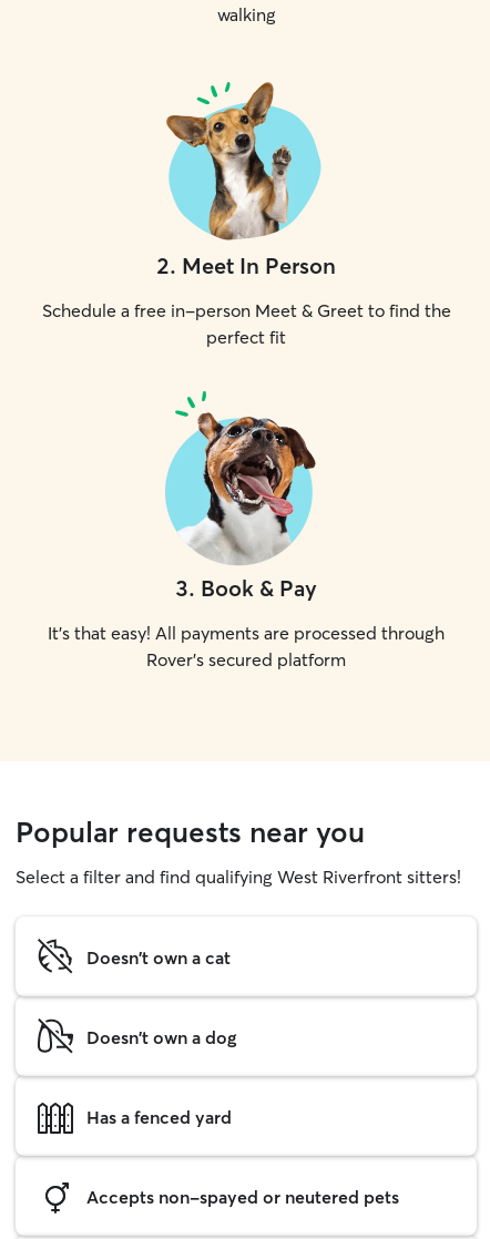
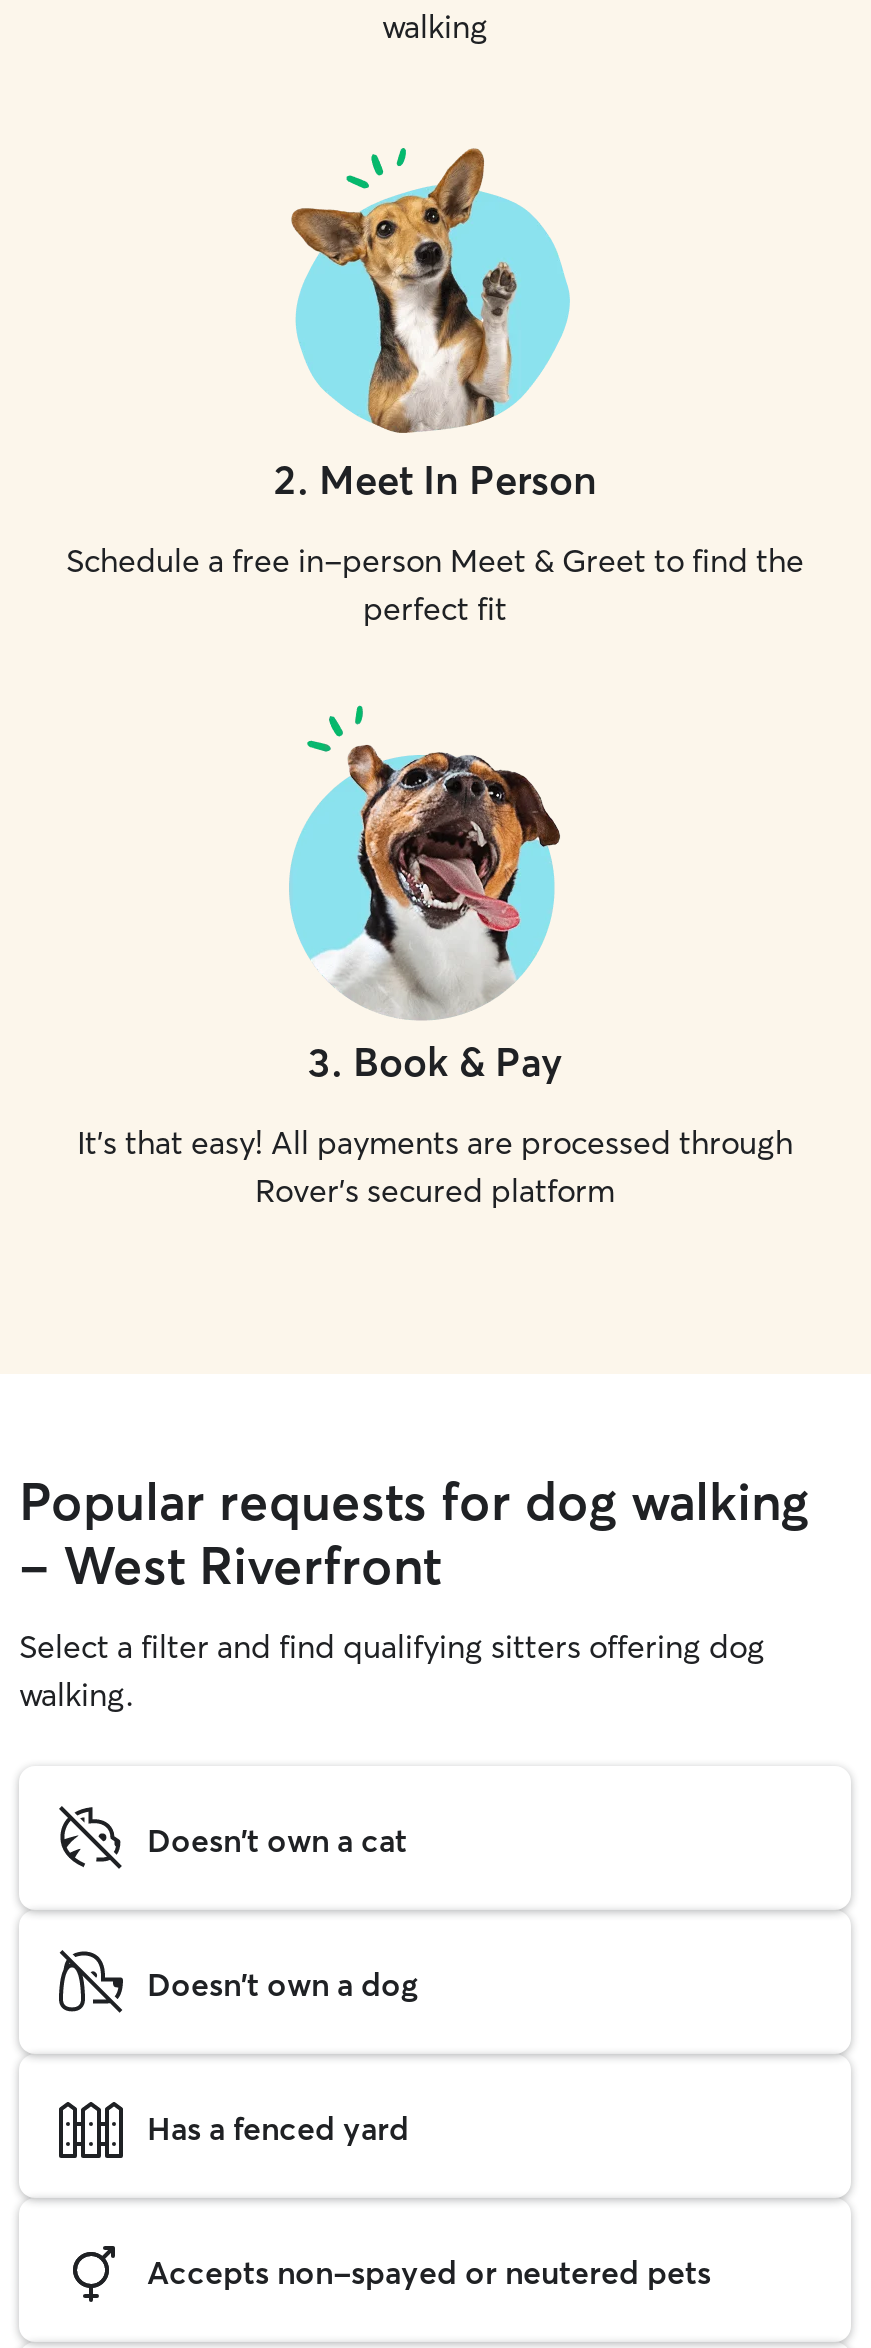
- Popular requests near you
- Select a filter and find qualifying West Riverfront sitters!
+ Popular requests for dog walking
+ - West Riverfront
+ Select a filter and find qualifying sitters offering dog
+ walking.
